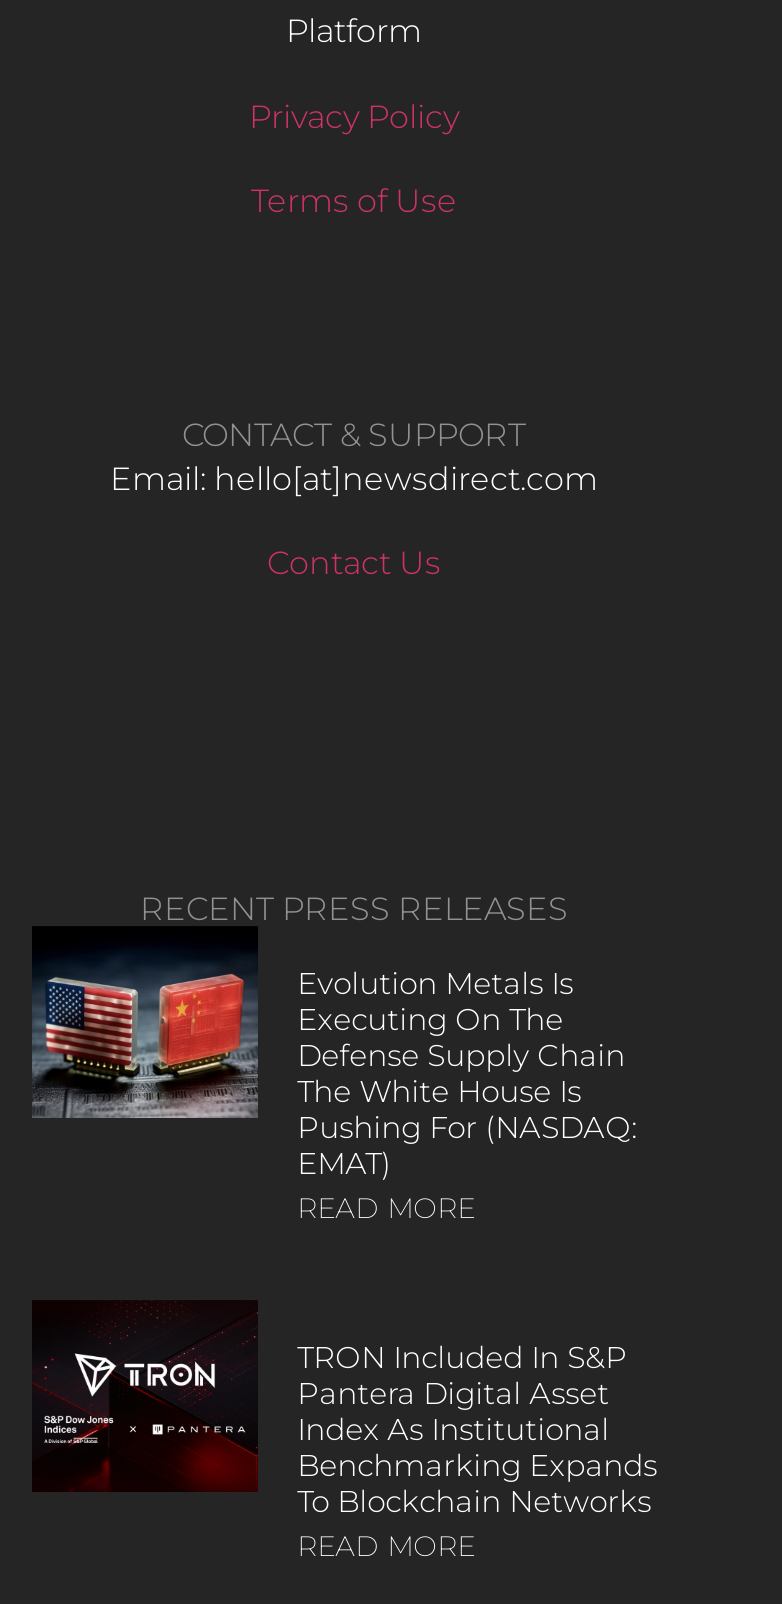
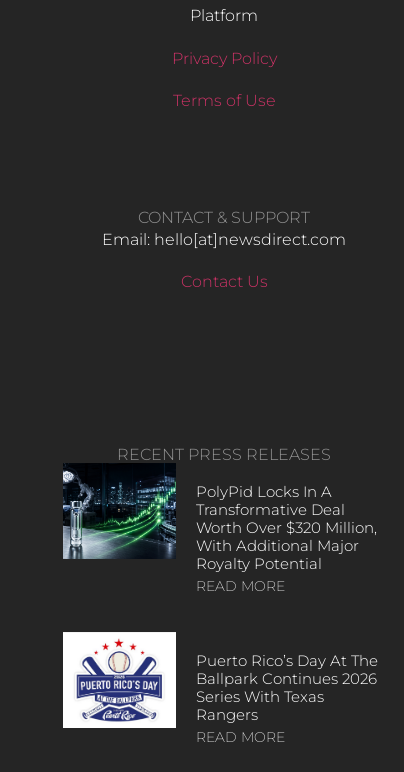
- [image]
- Evolution Metals Is
- Executing On The
- Defense Supply Chain
- The White House Is
- Pushing For (NASDAQ:
- EMAT)
+ [image]
+ PolyPid Locks In A
+ Transformative Deal
+ Worth Over $320 Million,
+ With Additional Major
+ Royalty Potential

- [image]
- TRON Included In S&P
- Pantera Digital Asset
- Index As Institutional
- Benchmarking Expands
- To Blockchain Networks
+ [image]
+ Puerto Rico’s Day At The
+ Ballpark Continues 2026
+ Series With Texas
+ Rangers
